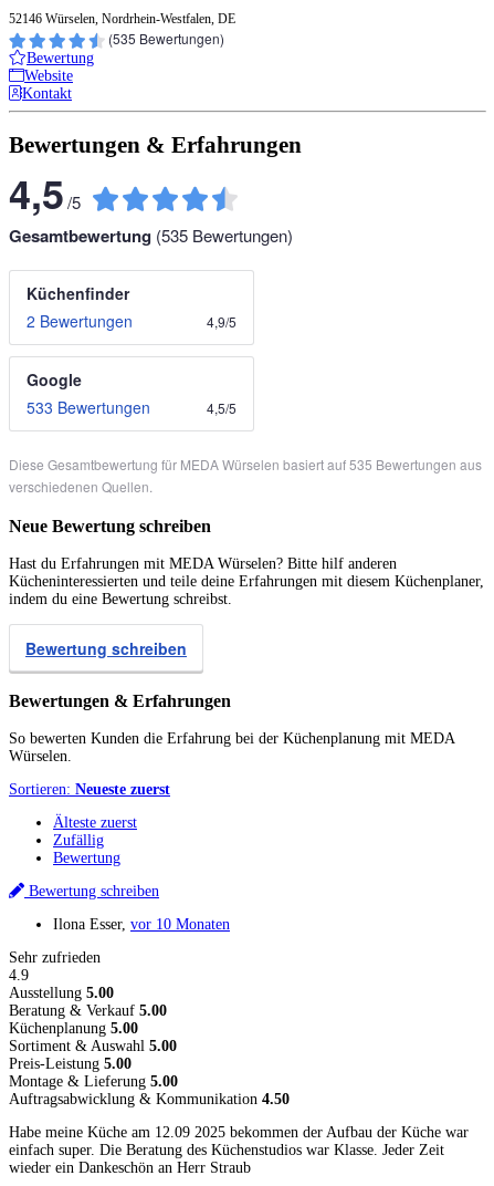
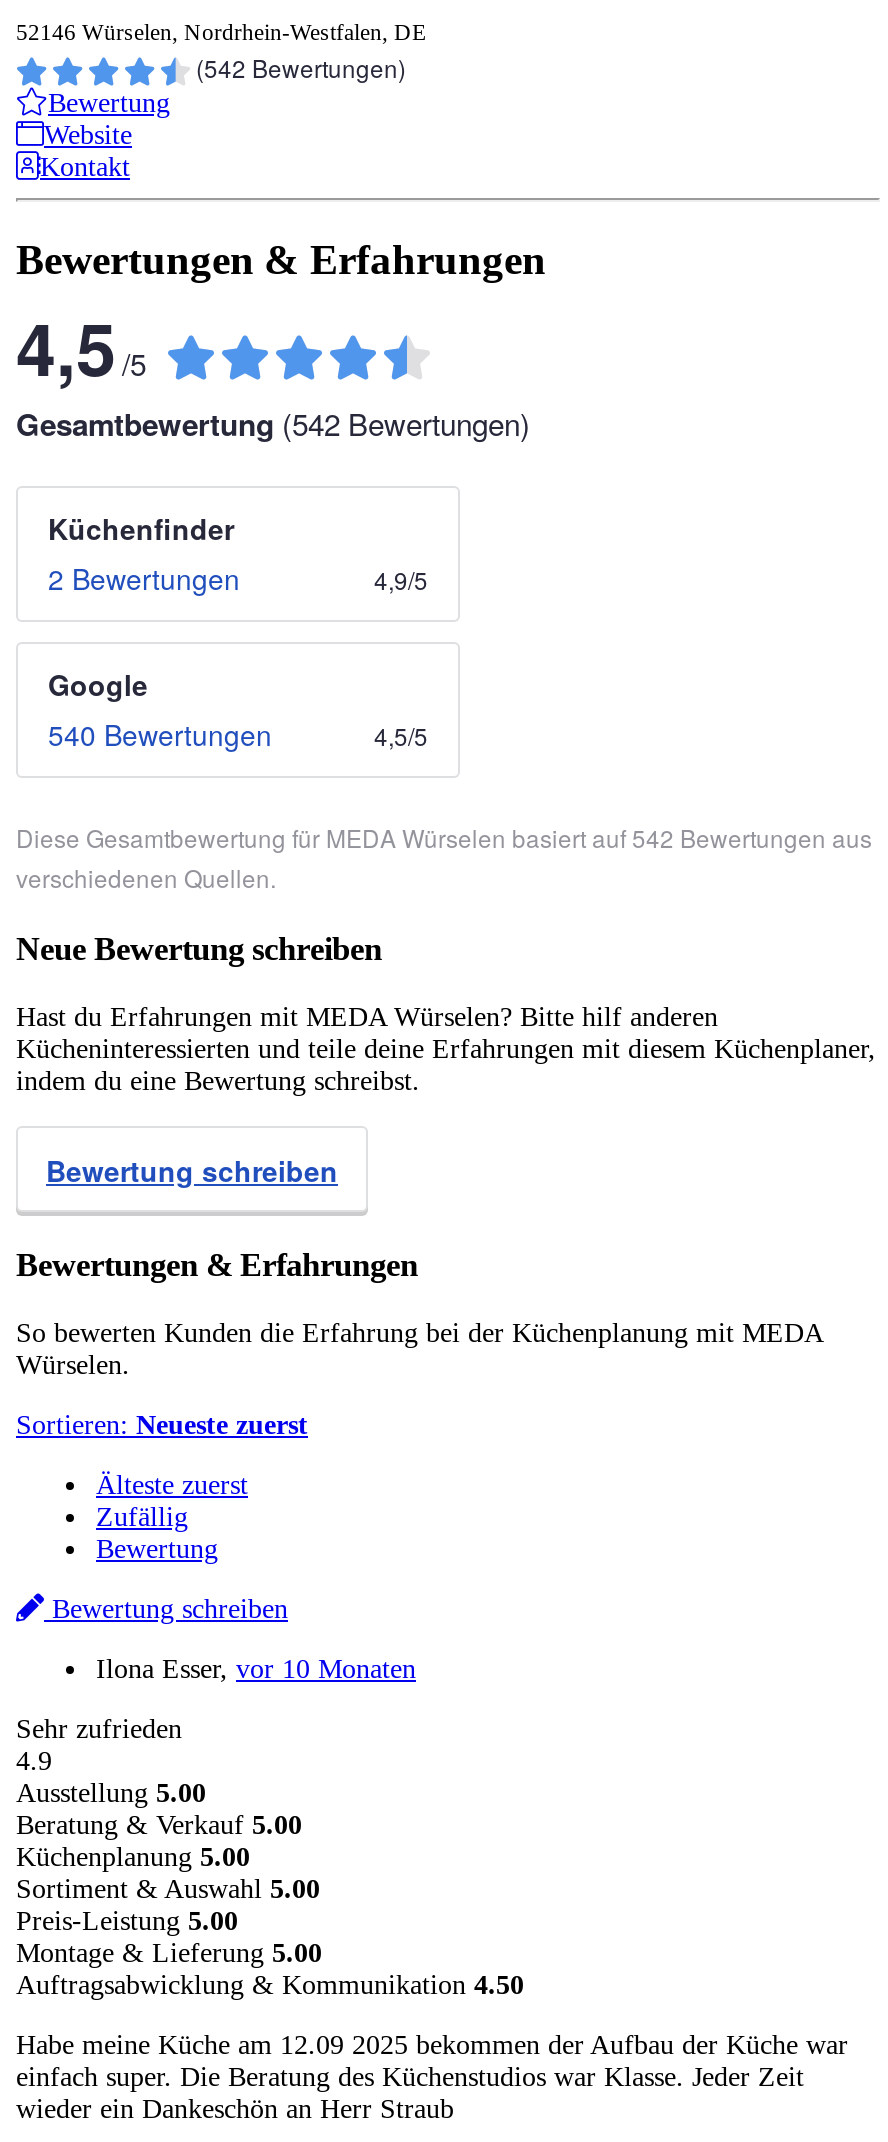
- (535 Bewertungen)
+ (542 Bewertungen)

- Gesamtbewertung (535 Bewertungen)
+ Gesamtbewertung (542 Bewertungen)

- 533 Bewertungen
+ 540 Bewertungen

- Diese Gesamtbewertung für MEDA Würselen basiert auf 535 Bewertungen aus
+ Diese Gesamtbewertung für MEDA Würselen basiert auf 542 Bewertungen aus
